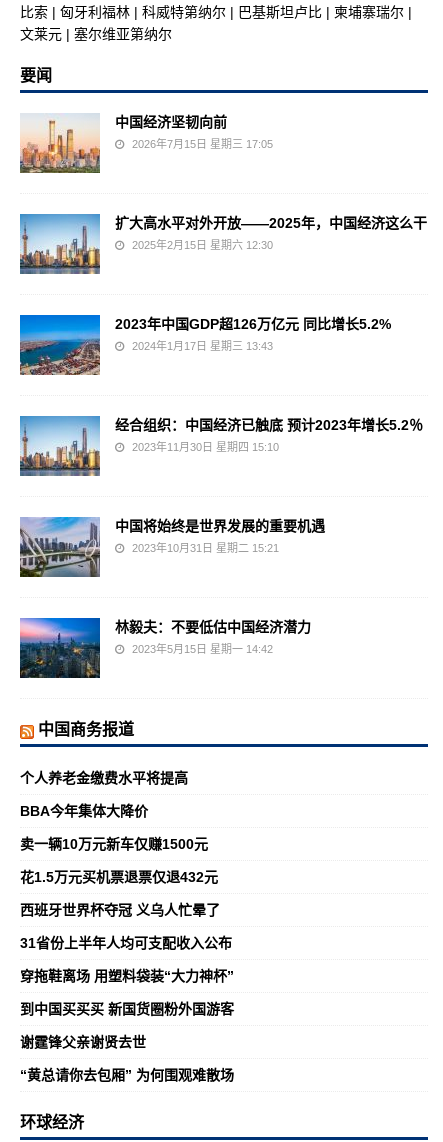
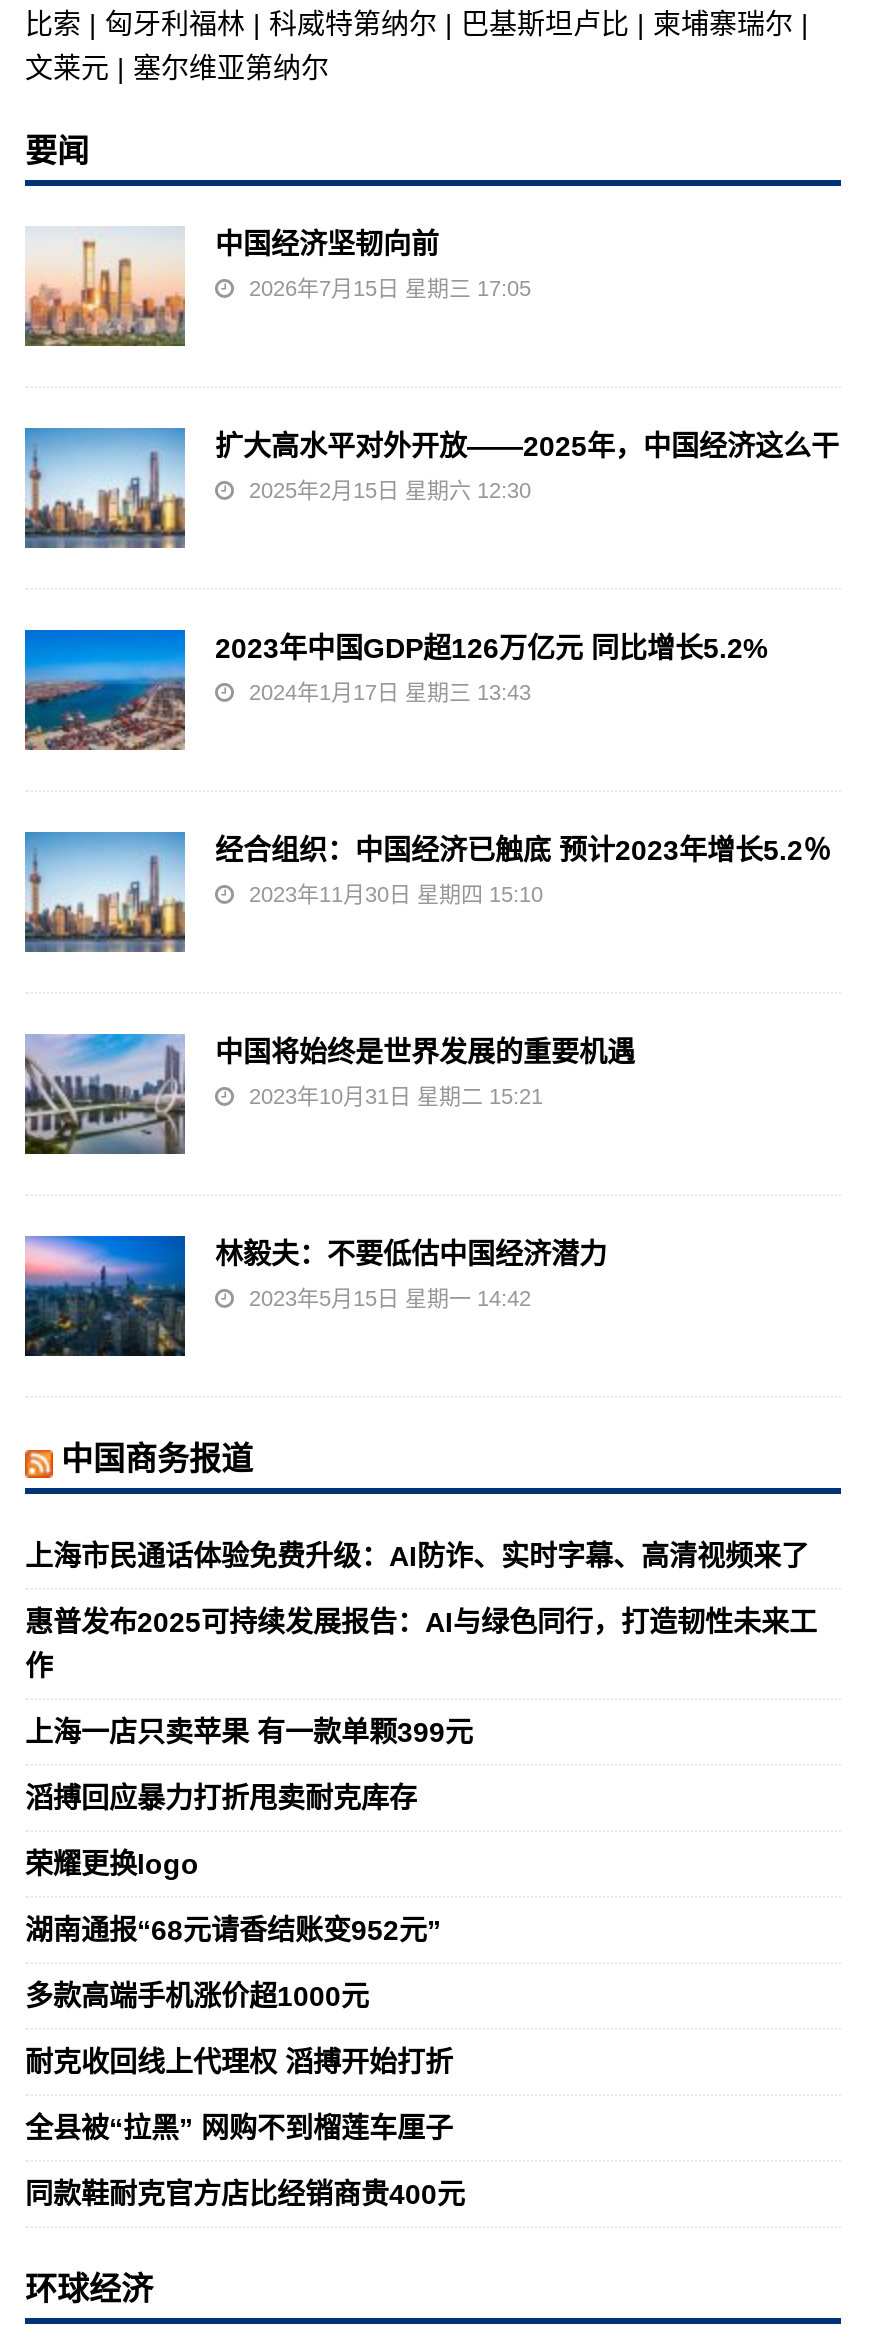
- 个人养老金缴费水平将提高
+ 上海市民通话体验免费升级：AI防诈、实时字幕、高清视频来了

- BBA今年集体大降价
+ 惠普发布2025可持续发展报告：AI与绿色同行，打造韧性未来工
+ 作

- 卖一辆10万元新车仅赚1500元
+ 上海一店只卖苹果 有一款单颗399元

- 花1.5万元买机票退票仅退432元
+ 滔搏回应暴力打折甩卖耐克库存

- 西班牙世界杯夺冠 义乌人忙晕了
+ 荣耀更换logo

- 31省份上半年人均可支配收入公布
+ 湖南通报“68元请香结账变952元”

- 穿拖鞋离场 用塑料袋装“大力神杯”
+ 多款高端手机涨价超1000元

- 到中国买买买 新国货圈粉外国游客
+ 耐克收回线上代理权 滔搏开始打折

- 谢霆锋父亲谢贤去世
+ 全县被“拉黑” 网购不到榴莲车厘子

- “黄总请你去包厢” 为何围观难散场
+ 同款鞋耐克官方店比经销商贵400元
